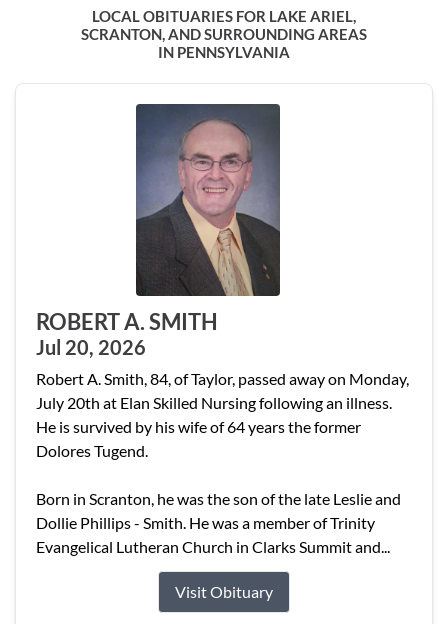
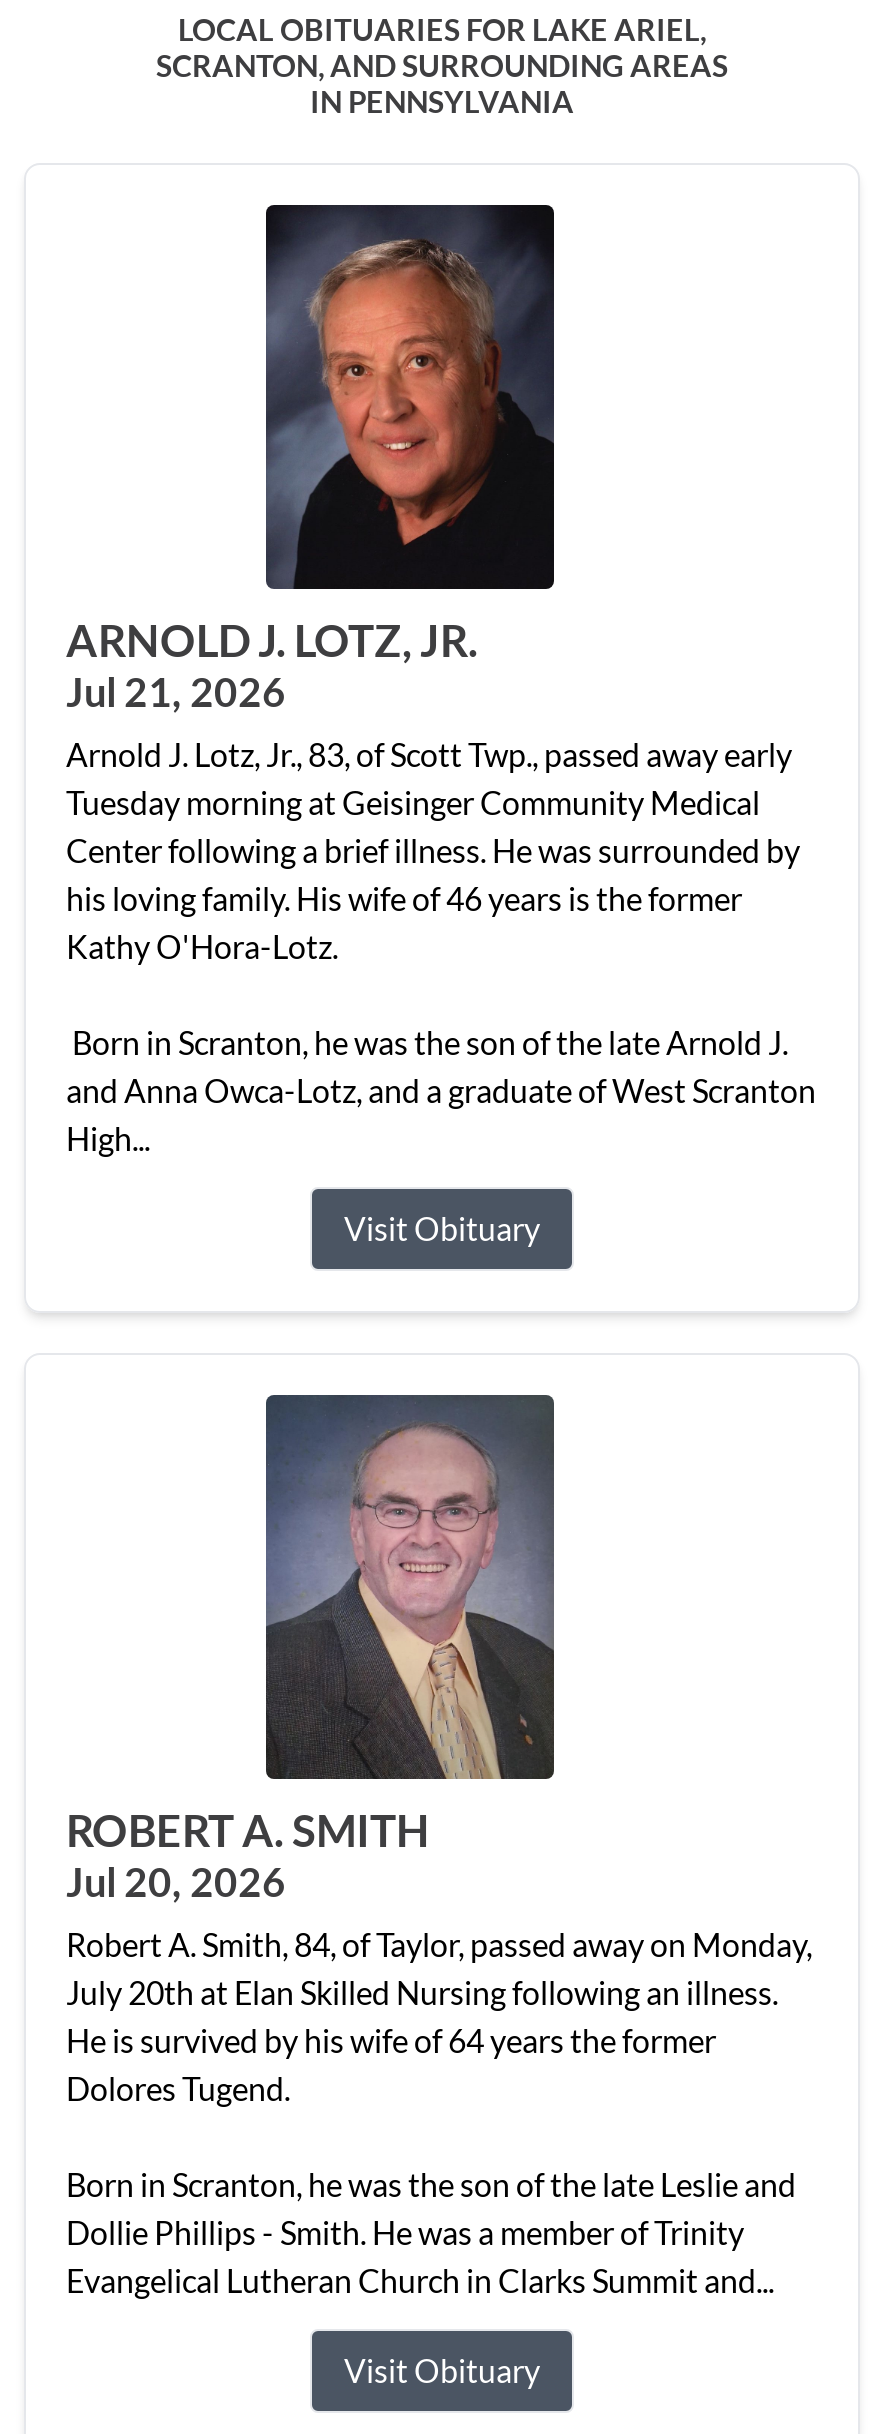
+ [image]
+ ARNOLD J. LOTZ, JR.
+ Jul 21, 2026
+ Arnold J. Lotz, Jr., 83, of Scott Twp., passed away early
+ Tuesday morning at Geisinger Community Medical
+ Center following a brief illness. He was surrounded by
+ his loving family. His wife of 46 years is the former
+ Kathy O'Hora-Lotz.
+ Born in Scranton, he was the son of the late Arnold J.
+ and Anna Owca-Lotz, and a graduate of West Scranton
+ High...
+ Visit Obituary
